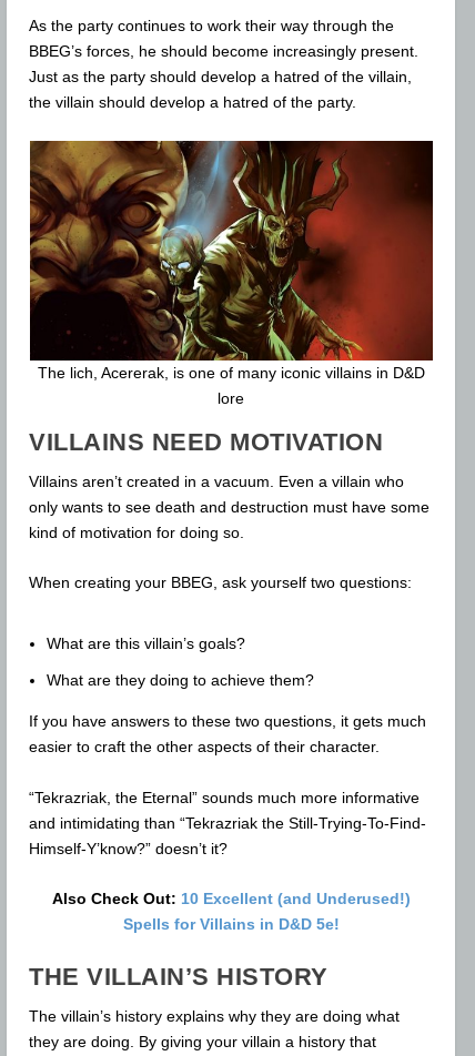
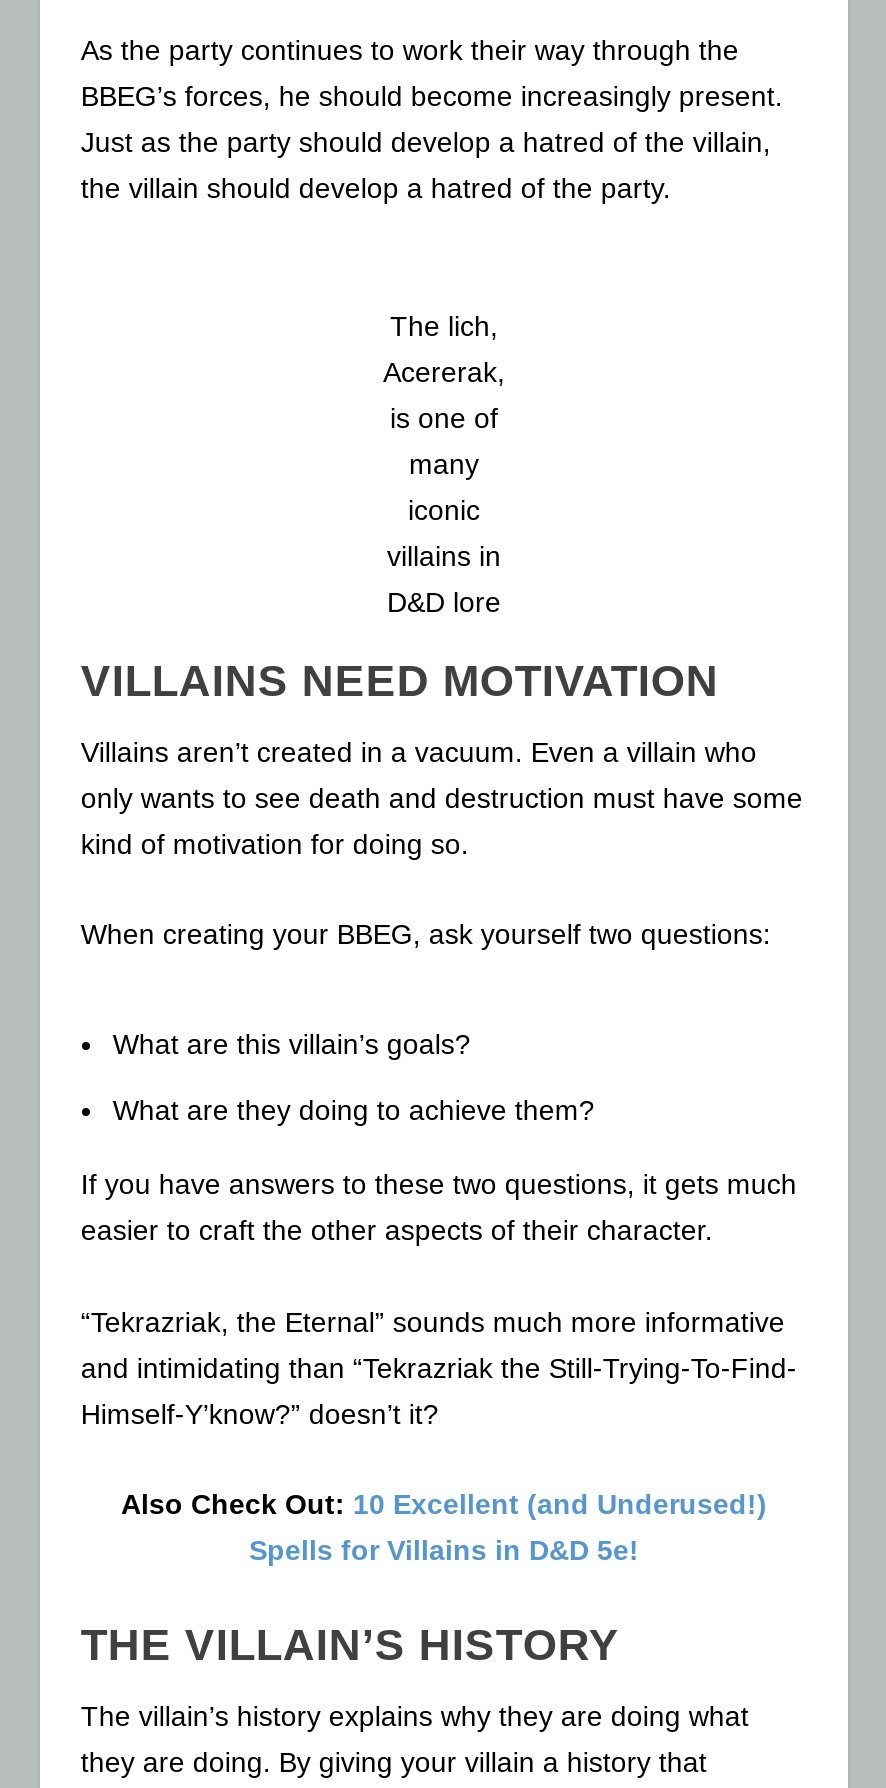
- [image]
